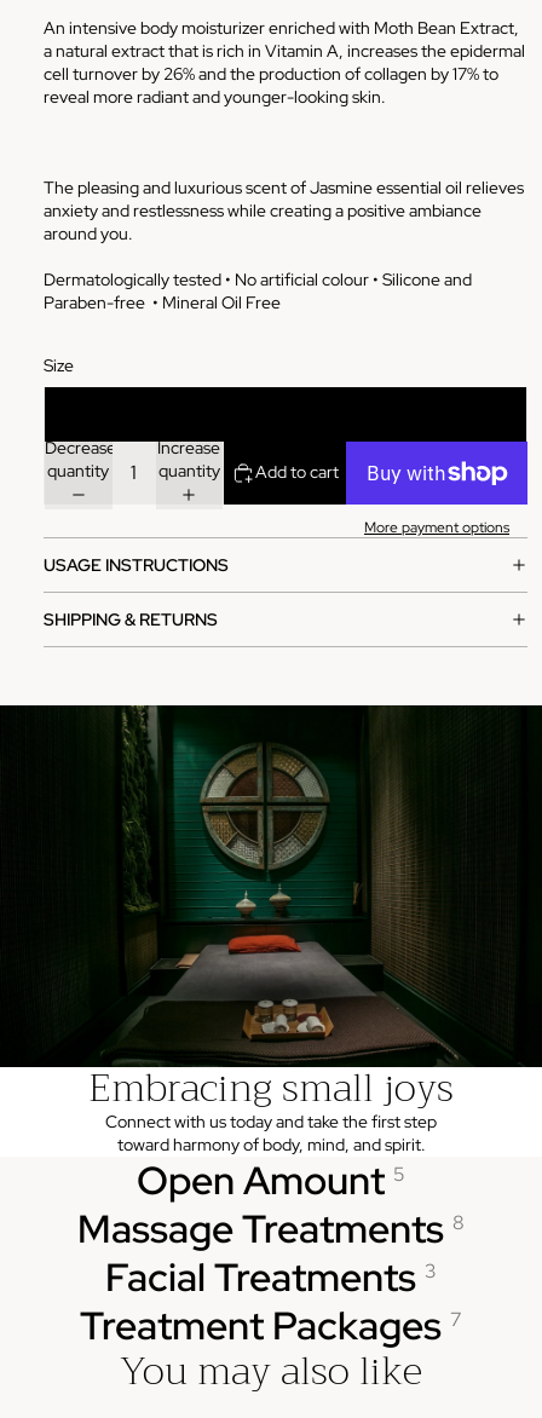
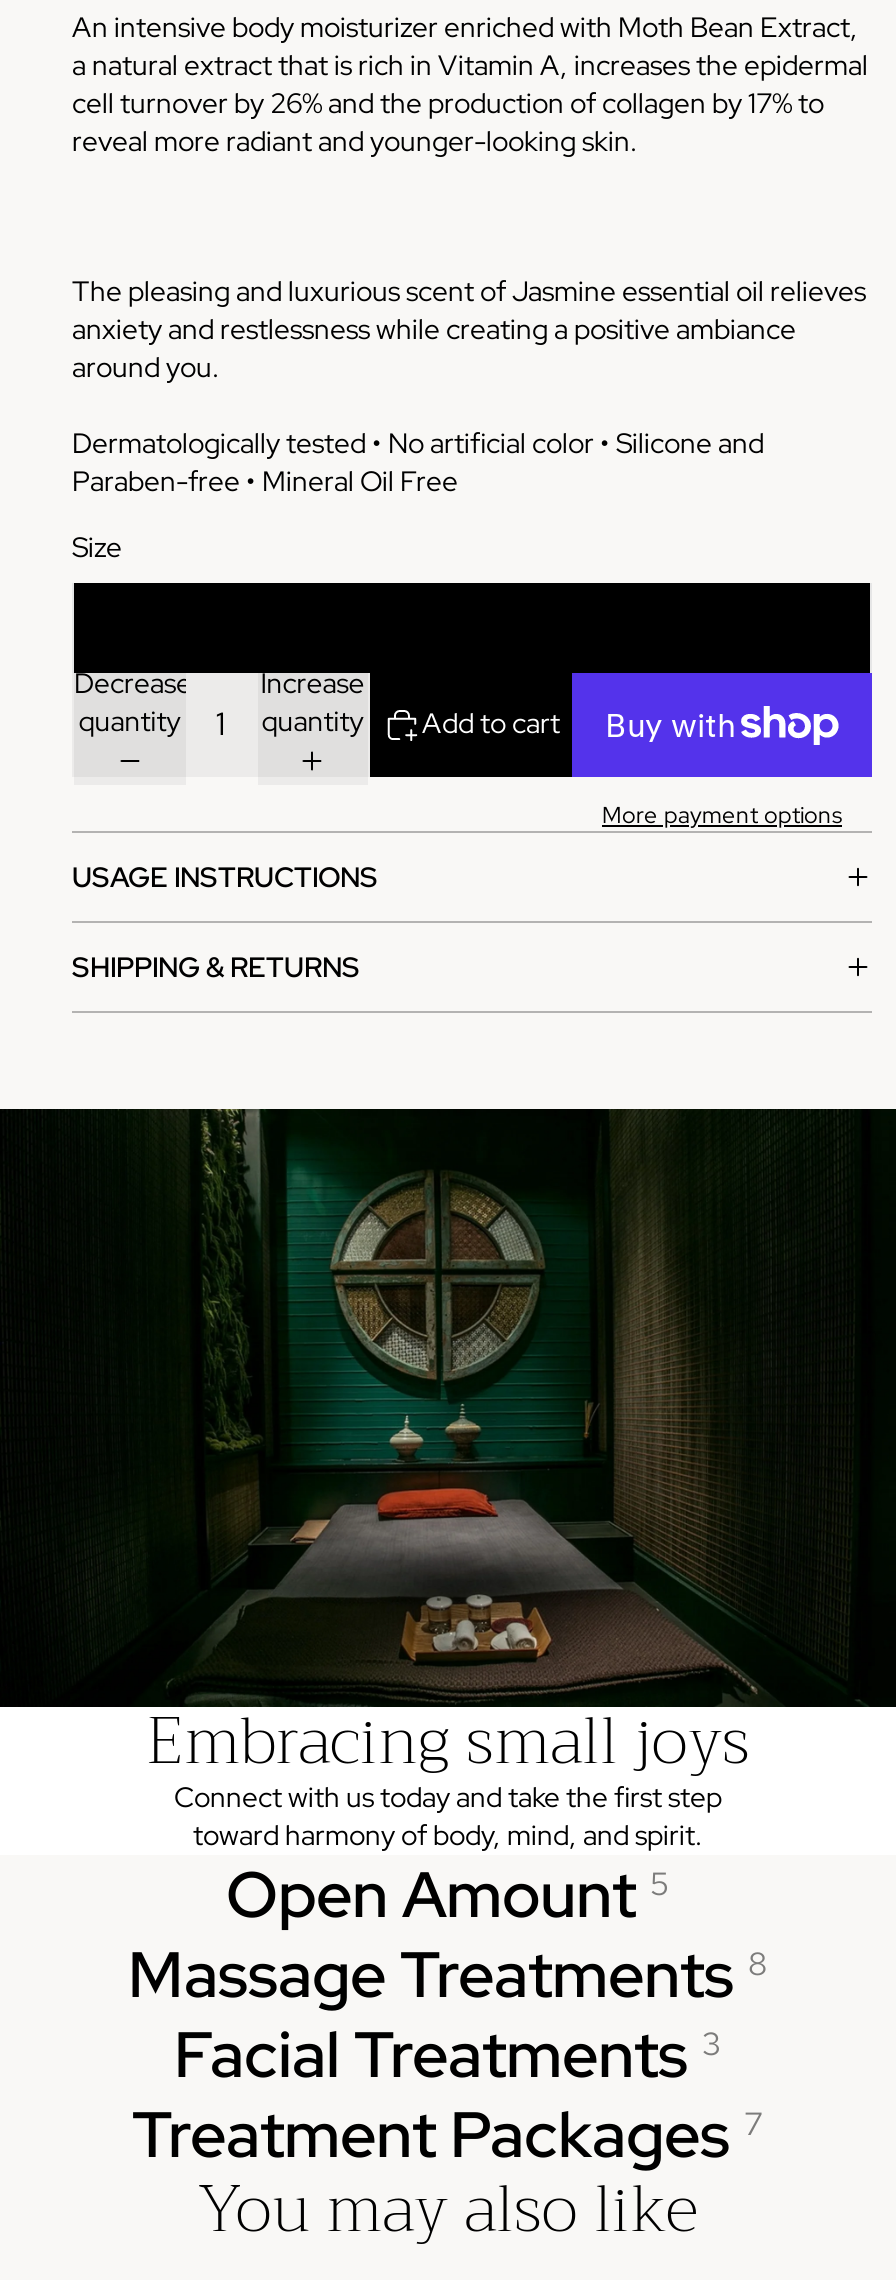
- Dermatologically tested • No artificial colour • Silicone and
+ Dermatologically tested • No artificial color • Silicone and
